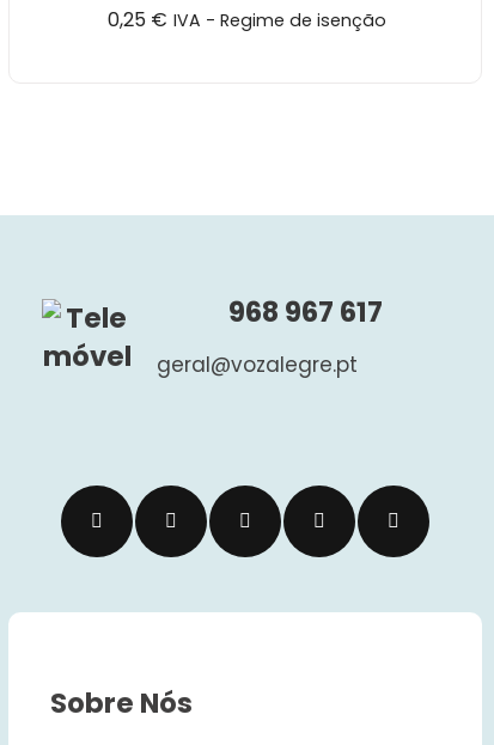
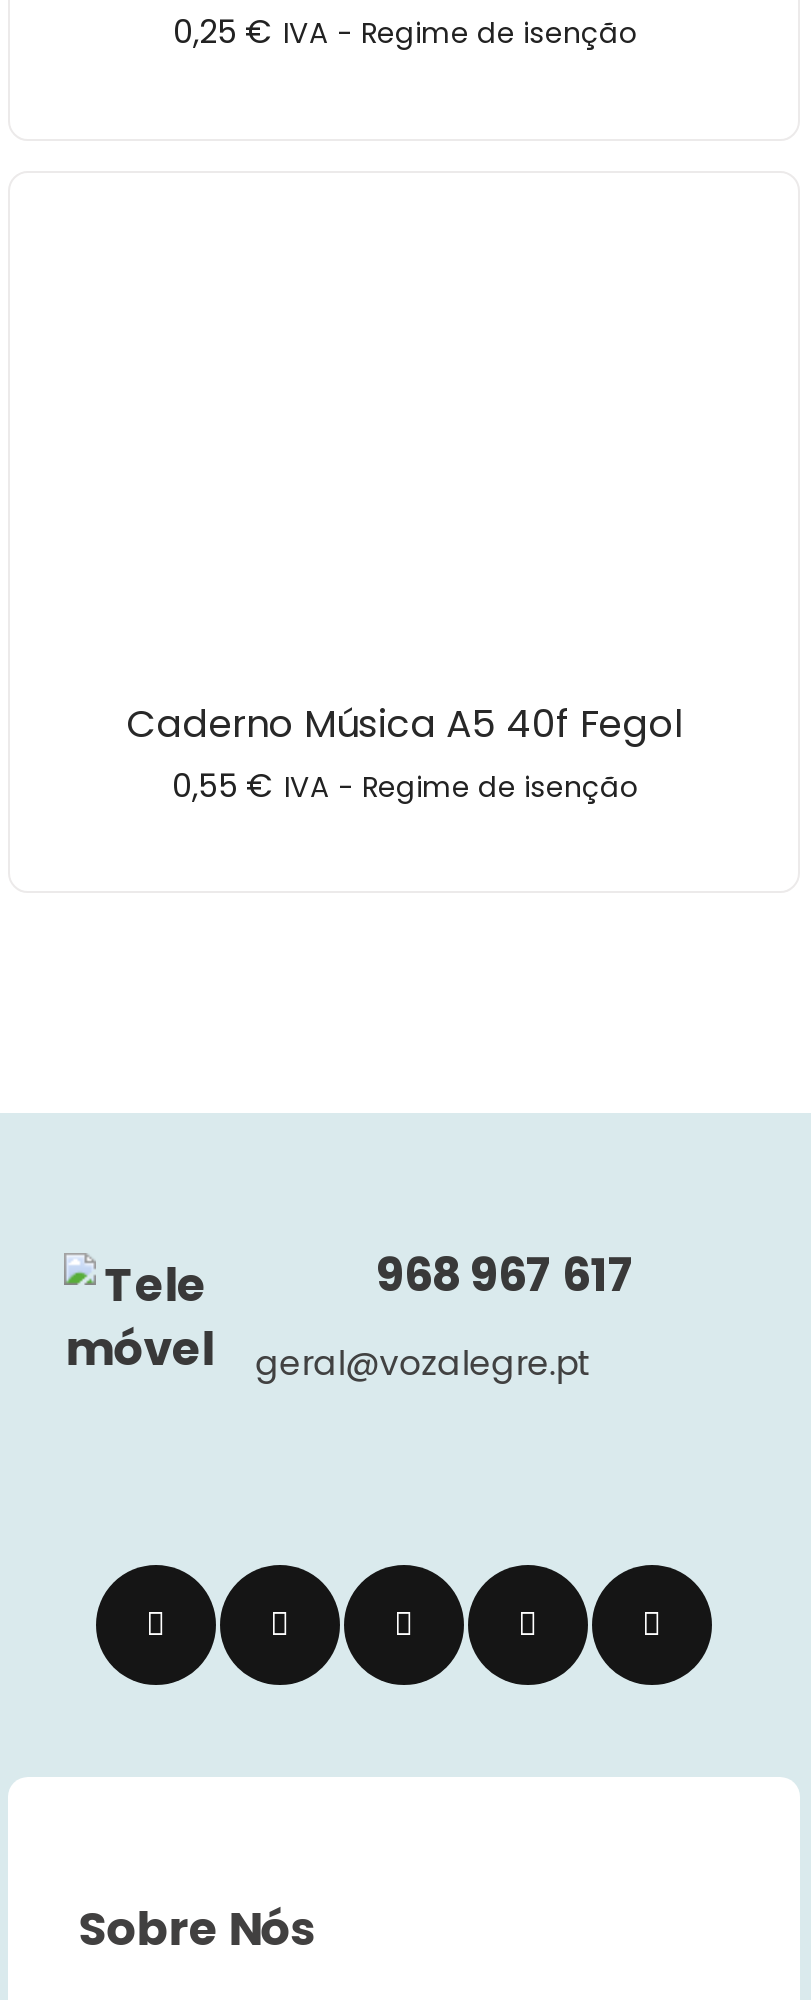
+ Caderno Música A5 40f Fegol
+ 0,55 € IVA - Regime de isenção
